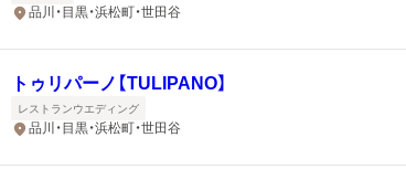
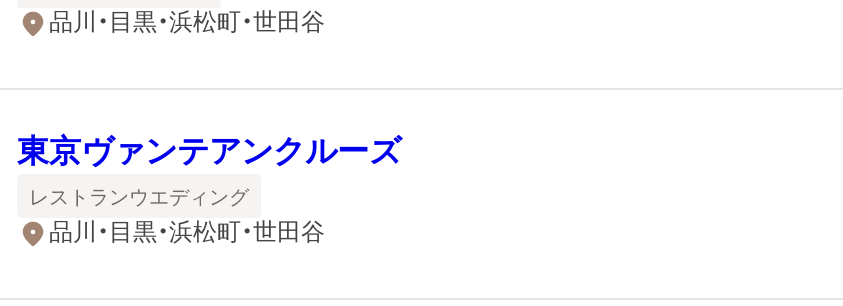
- トゥリパーノ【TULIPANO】
+ 東京ヴァンテアンクルーズ
